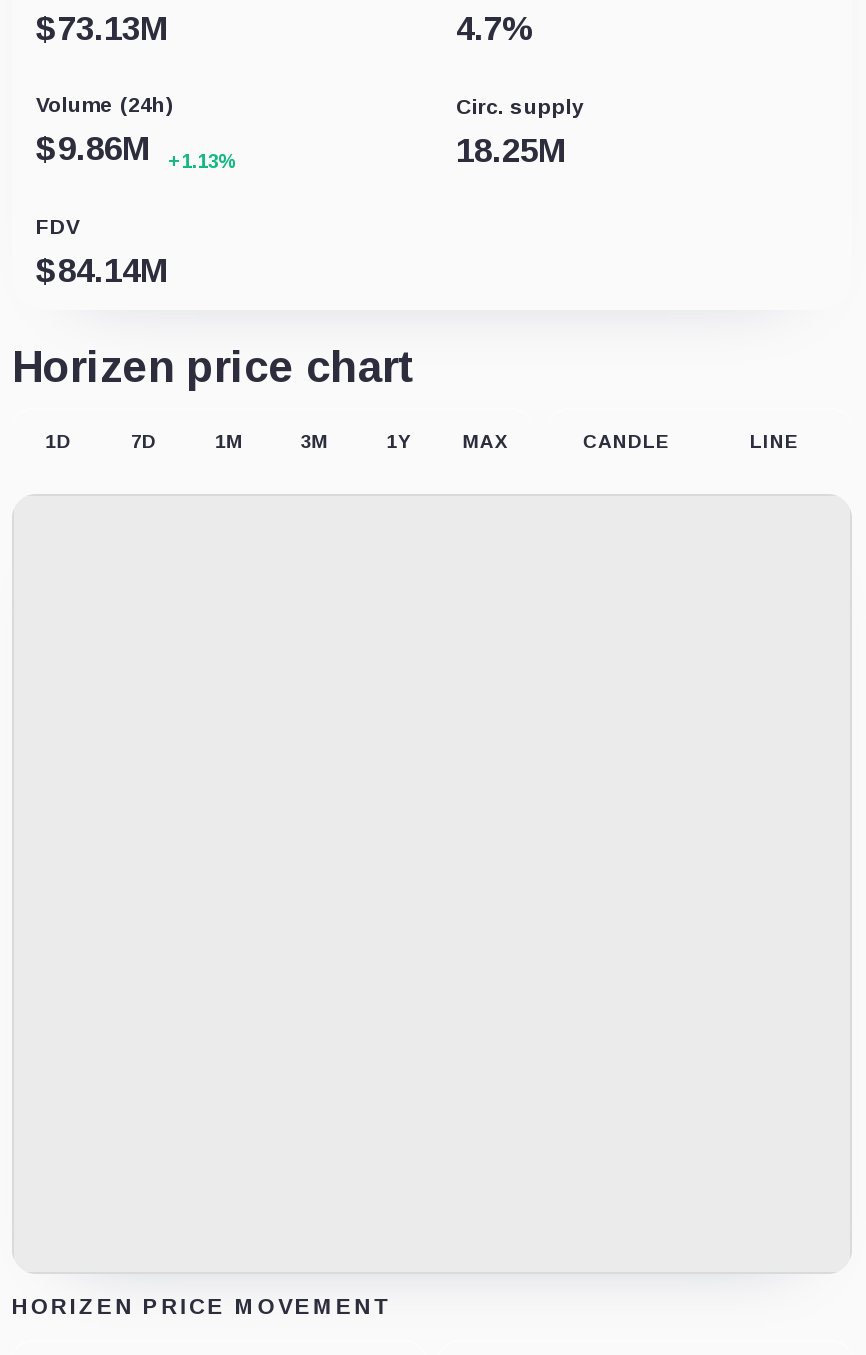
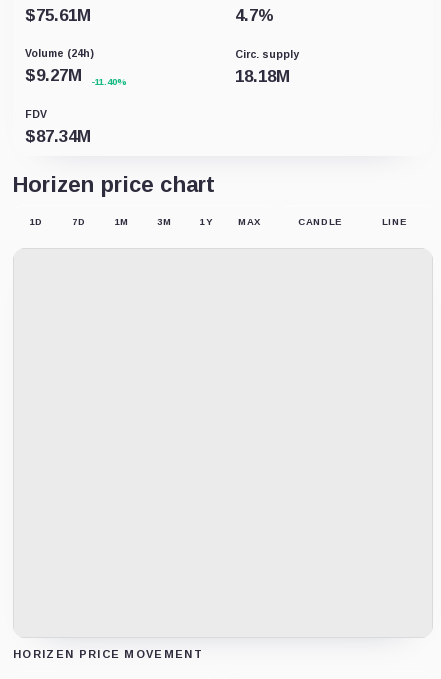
- $73.13M
+ $75.61M

- $9.86M
- +1.13%
+ $9.27M
+ -11.40%

- 18.25M
+ 18.18M

- $84.14M
+ $87.34M
